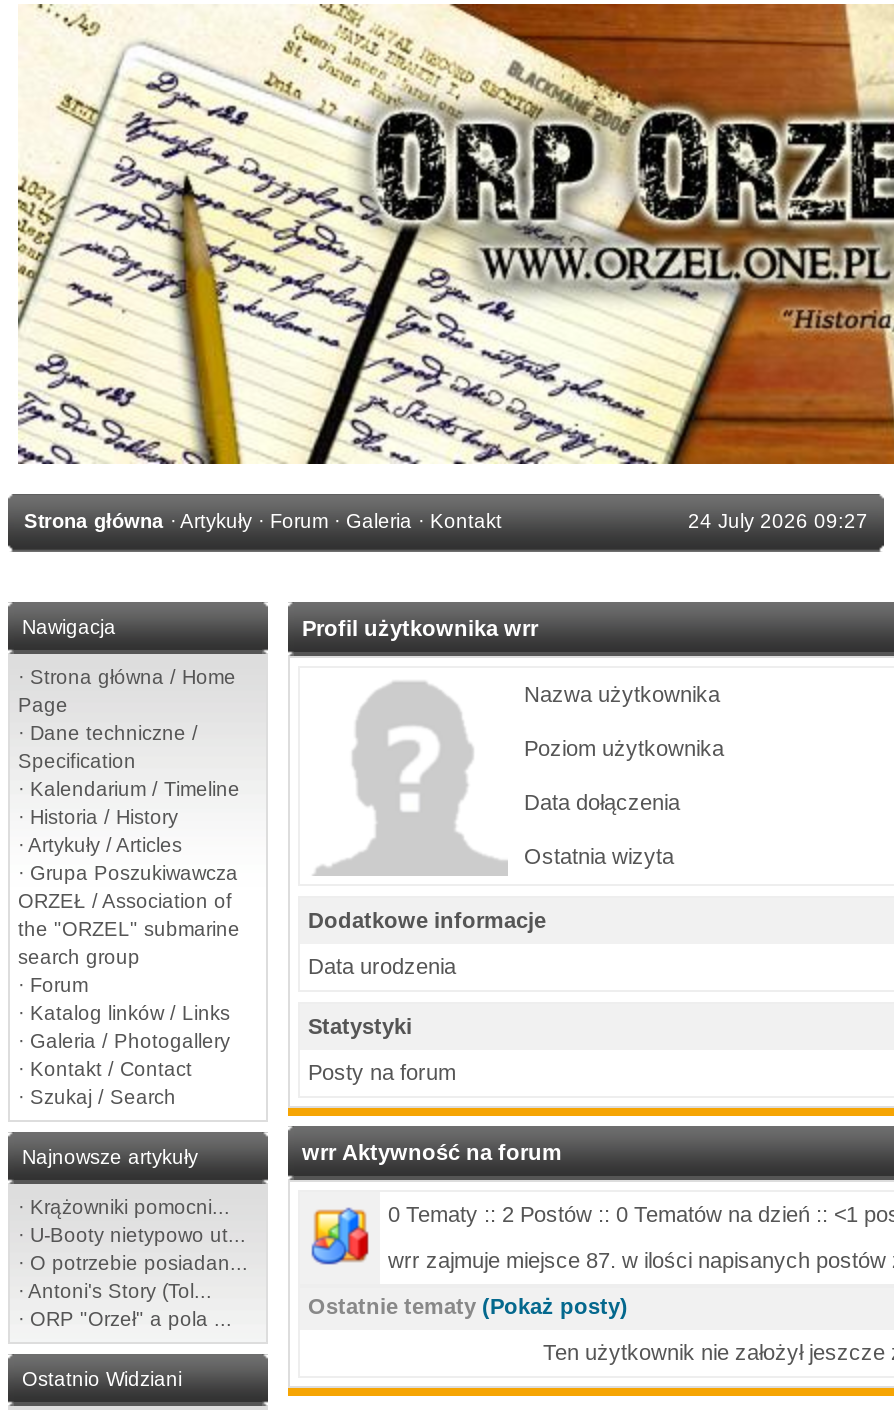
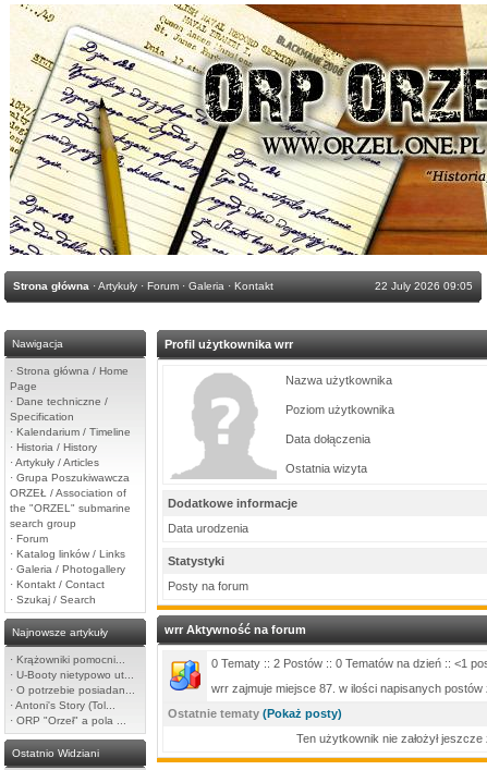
- 24 July 2026 09:27
+ 22 July 2026 09:05
